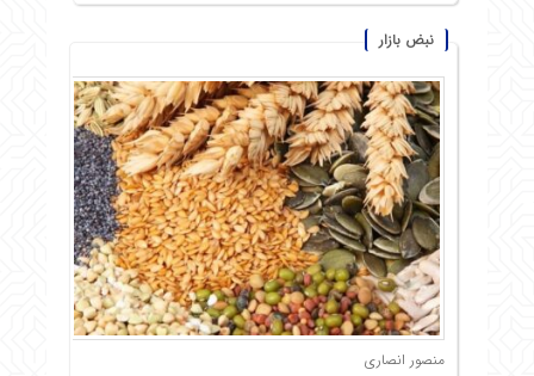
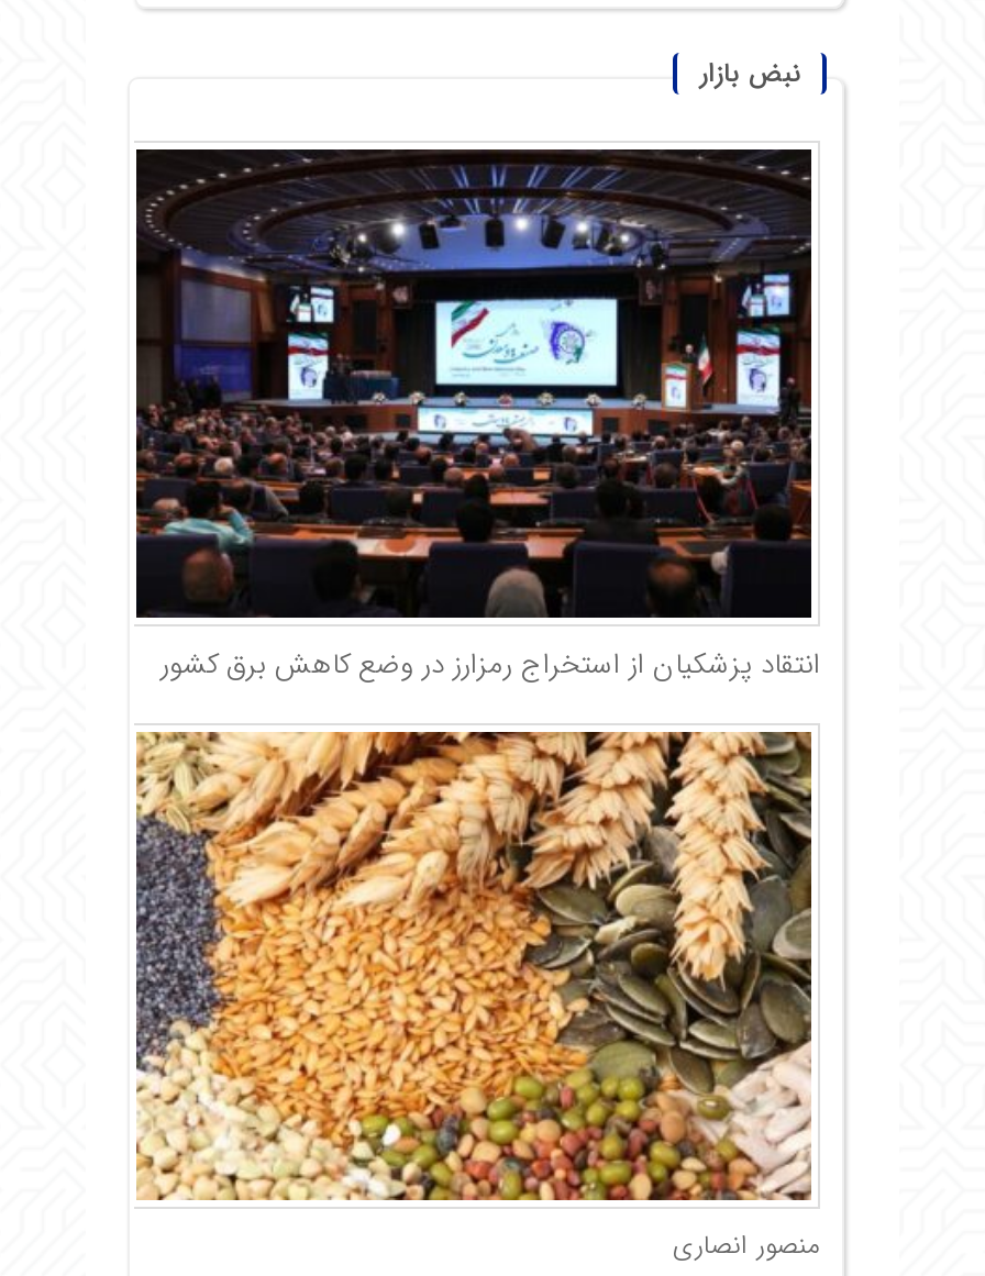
+ [image]
+ انتقاد پزشکیان از استخراج رمزارز در وضع کاهش برق کشور
